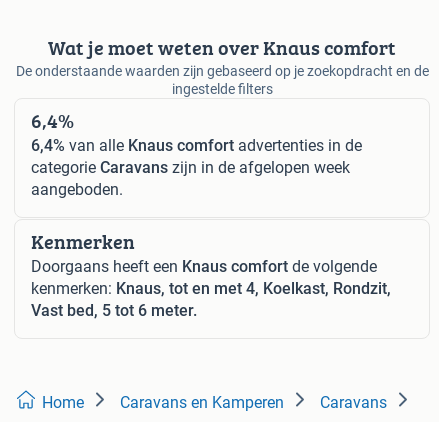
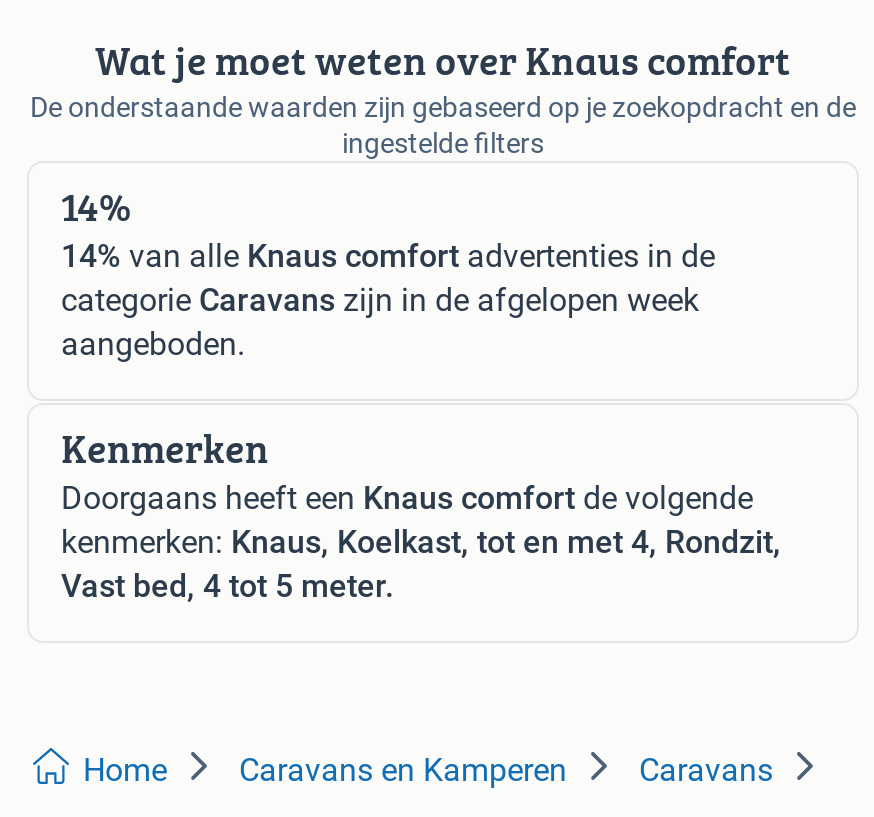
- 6,4%
+ 14%

- 6,4% van alle Knaus comfort advertenties in de
+ 14% van alle Knaus comfort advertenties in de

- kenmerken: Knaus, tot en met 4, Koelkast, Rondzit,
+ kenmerken: Knaus, Koelkast, tot en met 4, Rondzit,

- Vast bed, 5 tot 6 meter.
+ Vast bed, 4 tot 5 meter.
